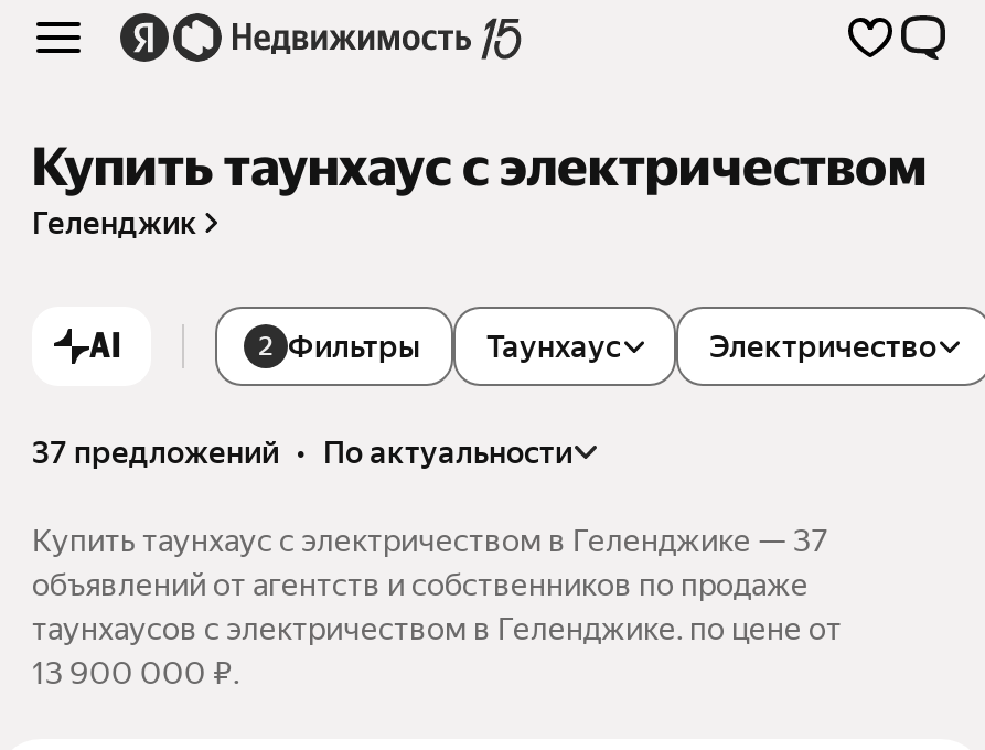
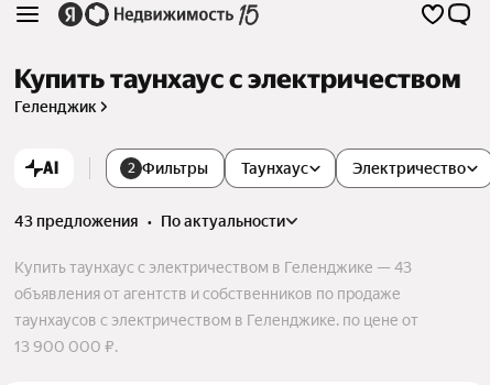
- 37 предложений • по актуальности
+ 43 предложения • по актуальности

- Купить таунхаус с электричеством в Геленджике — 37
+ Купить таунхаус с электричеством в Геленджике — 43

- объявлений от агентств и собственников по продаже
+ объявления от агентств и собственников по продаже
